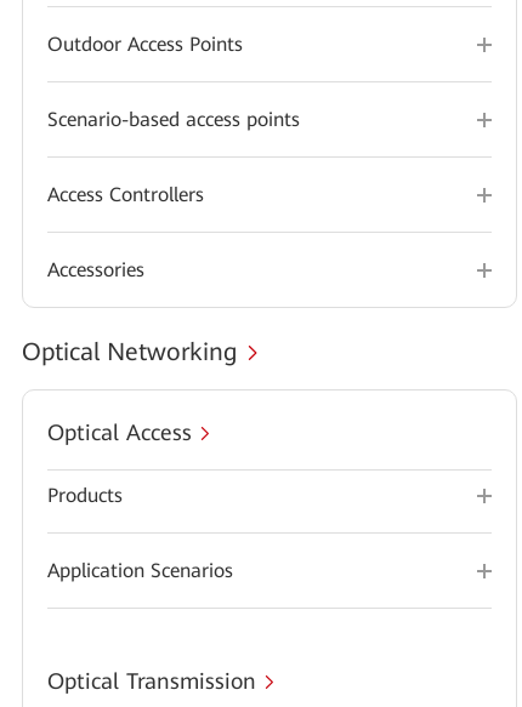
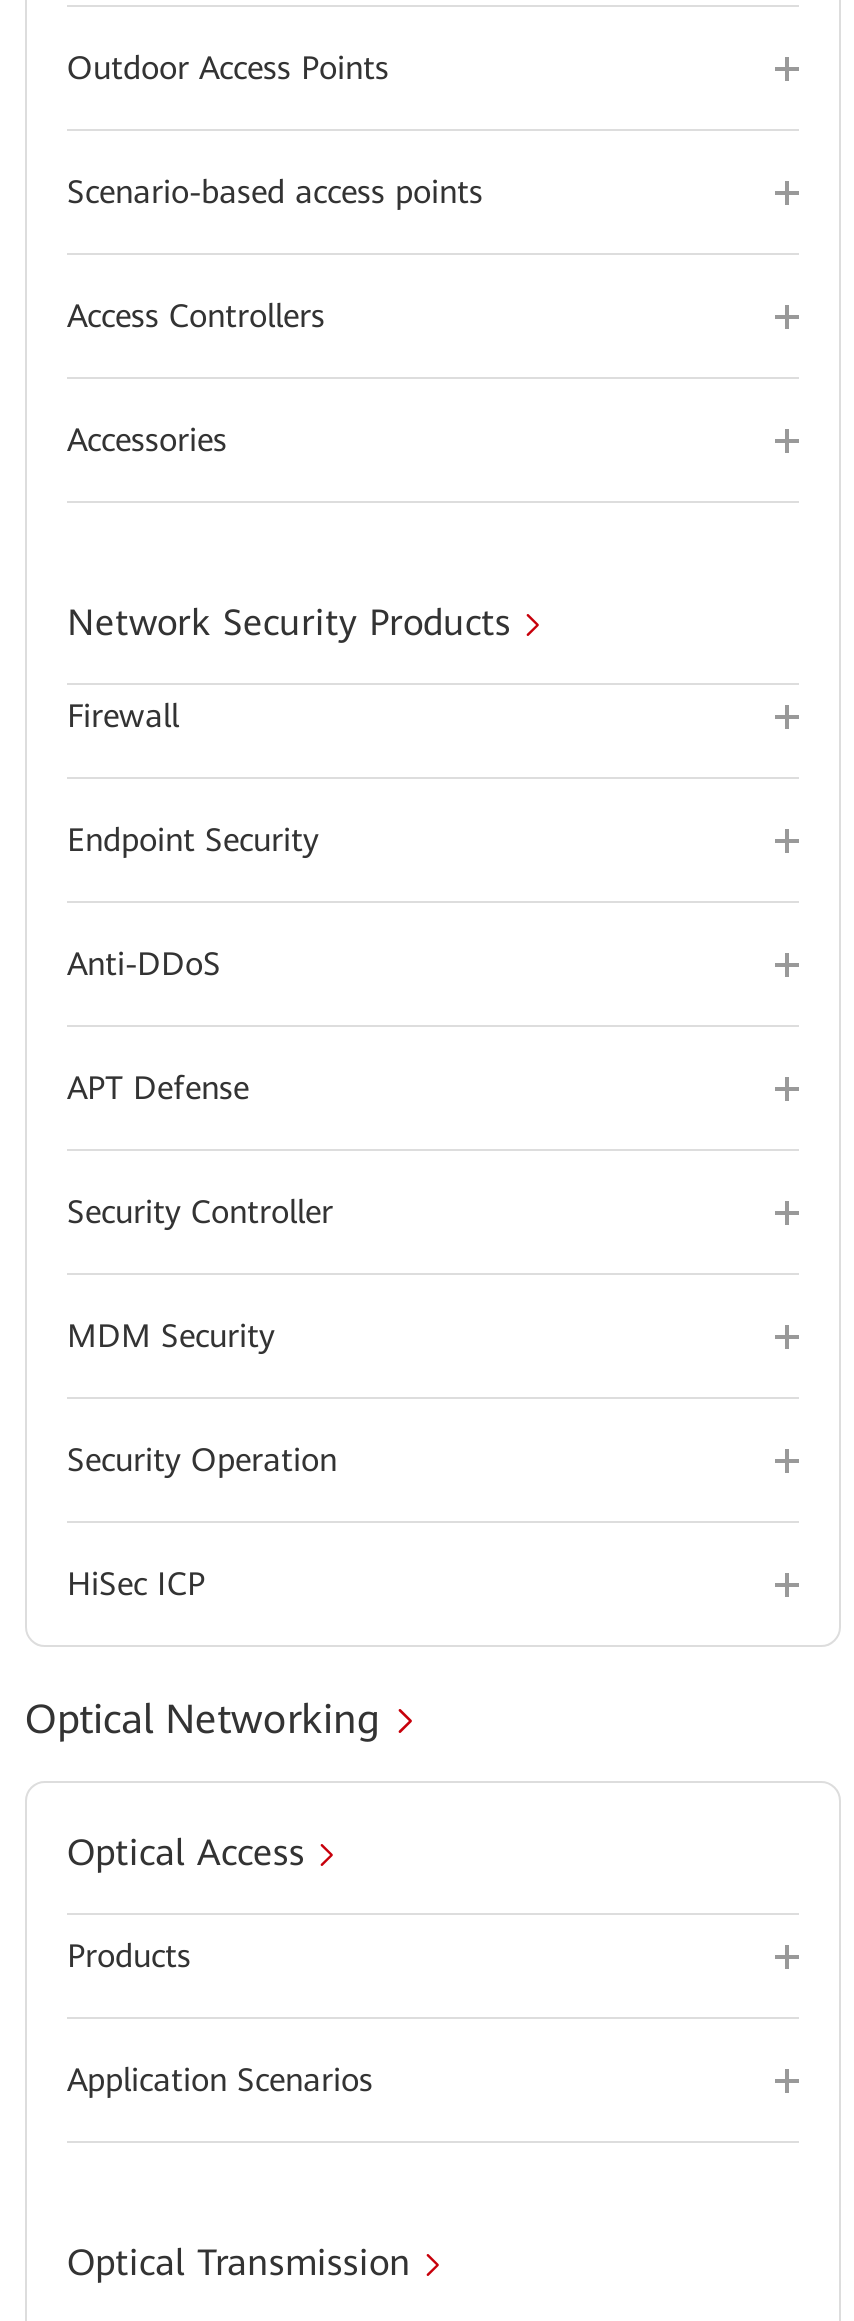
+ Network Security Products
+ Firewall
+ Endpoint Security
+ Anti-DDoS
+ APT Defense
+ Security Controller
+ MDM Security
+ Security Operation
+ HiSec ICP
